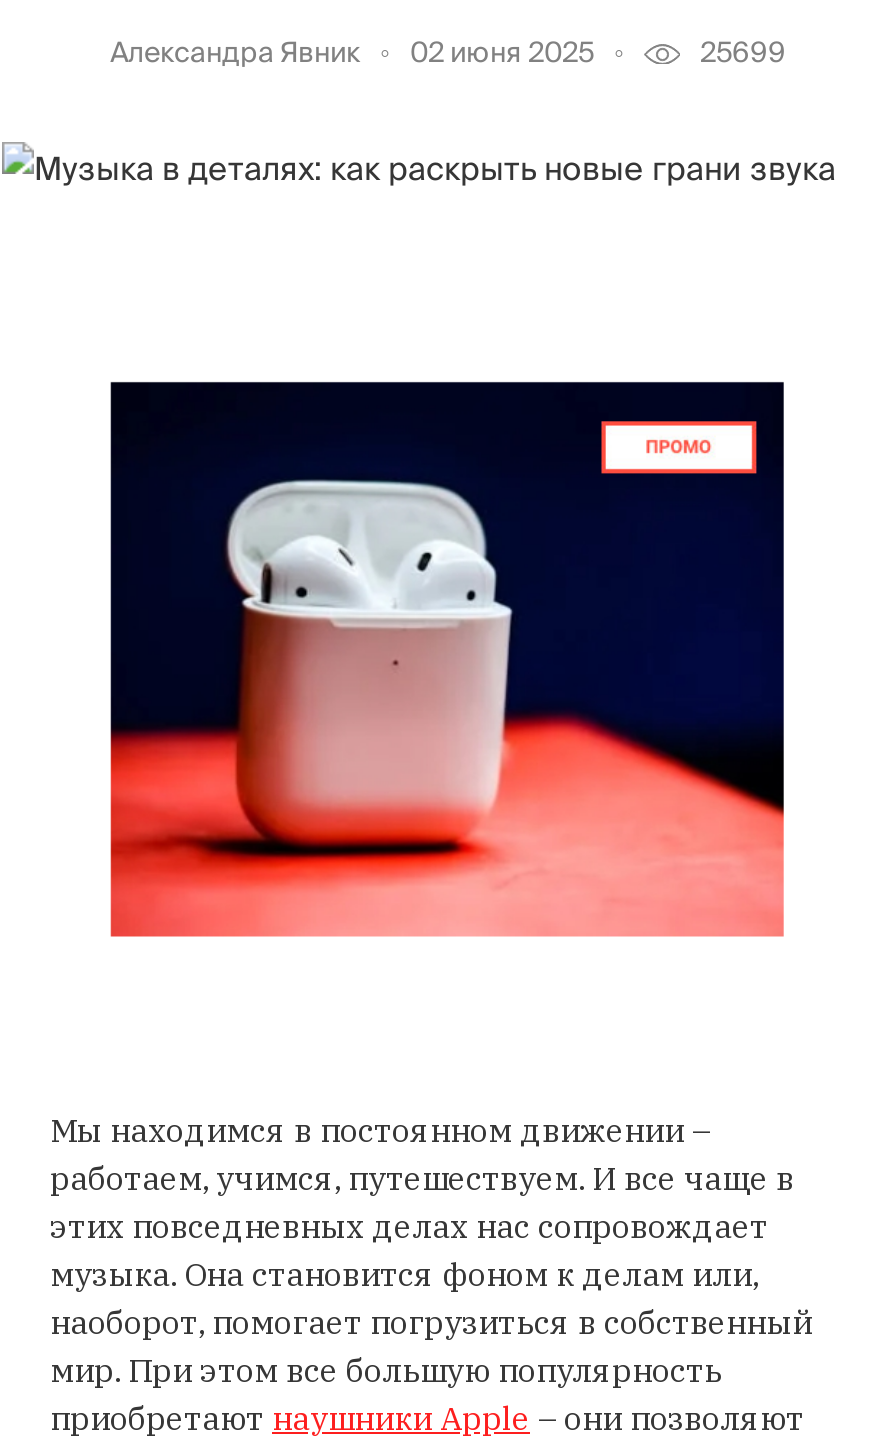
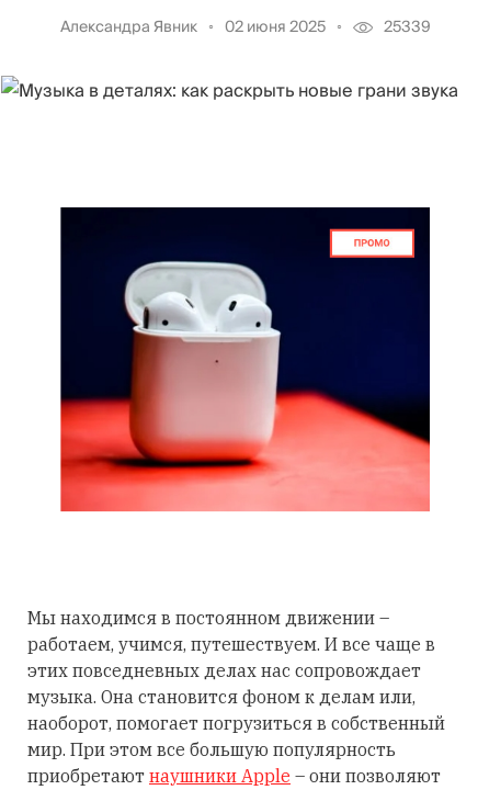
- 25699
+ 25339
